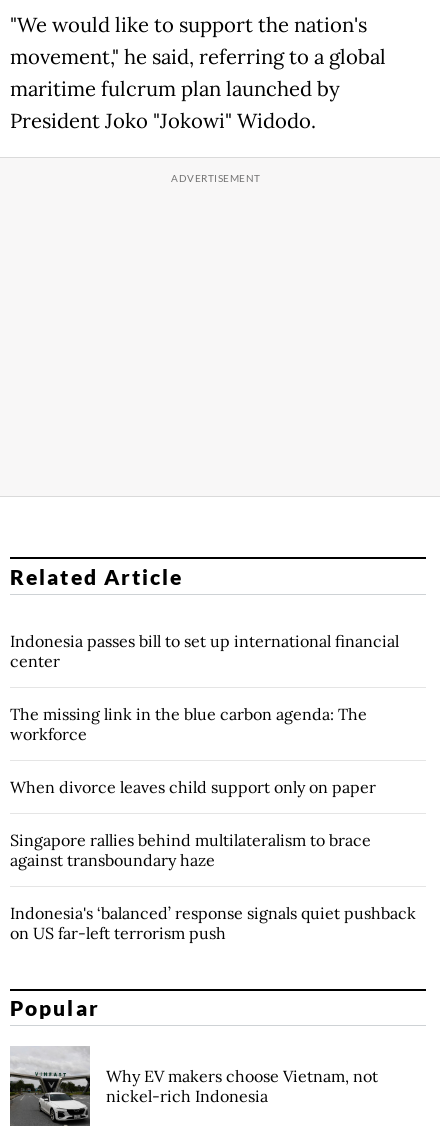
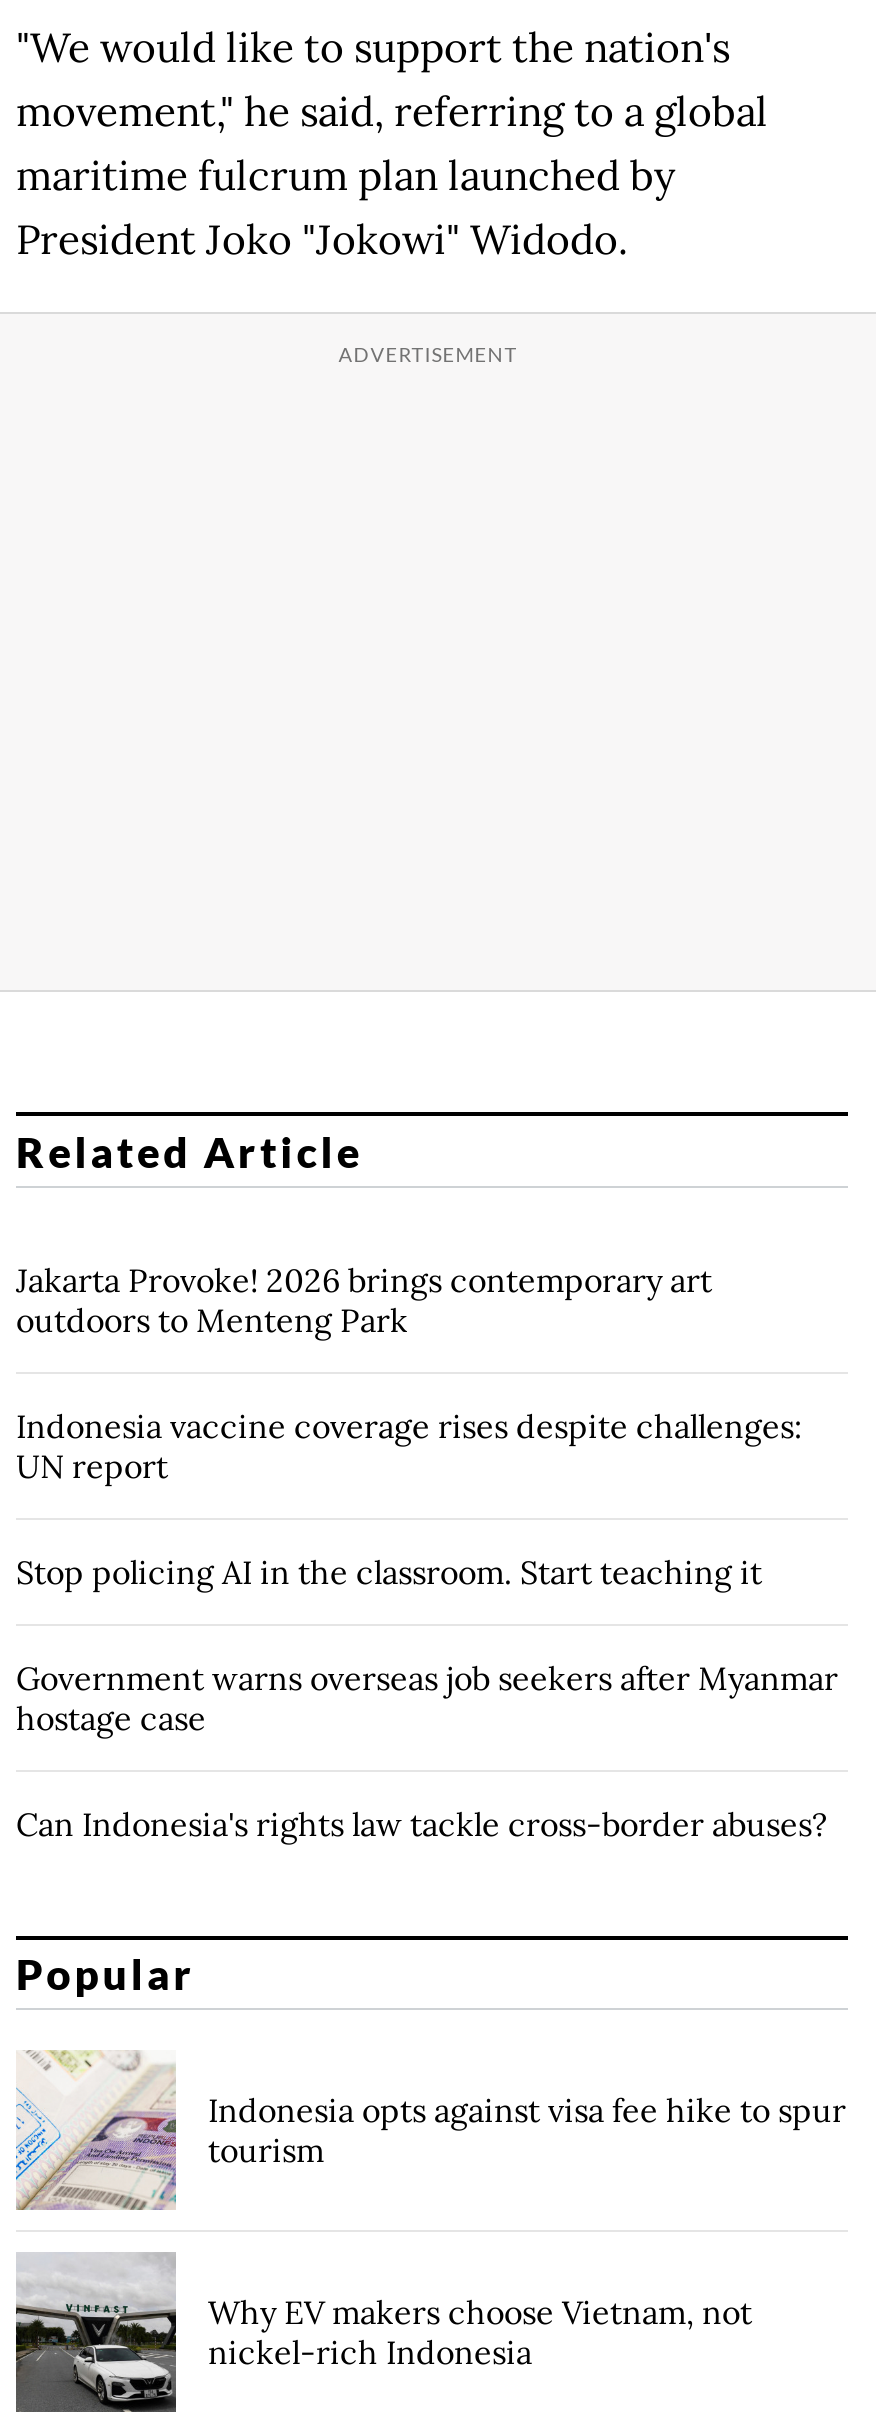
- Indonesia passes bill to set up international financial
- center
+ Jakarta Provoke! 2026 brings contemporary art
+ outdoors to Menteng Park

- The missing link in the blue carbon agenda: The
- workforce
+ Indonesia vaccine coverage rises despite challenges:
+ UN report

- When divorce leaves child support only on paper
+ Stop policing AI in the classroom. Start teaching it

- Singapore rallies behind multilateralism to brace
- against transboundary haze
+ Government warns overseas job seekers after Myanmar
+ hostage case

- Indonesia's ‘balanced’ response signals quiet pushback
- on US far-left terrorism push
+ Can Indonesia's rights law tackle cross-border abuses?

moved up: Popular

+ [image]
+ Indonesia opts against visa fee hike to spur
+ tourism
